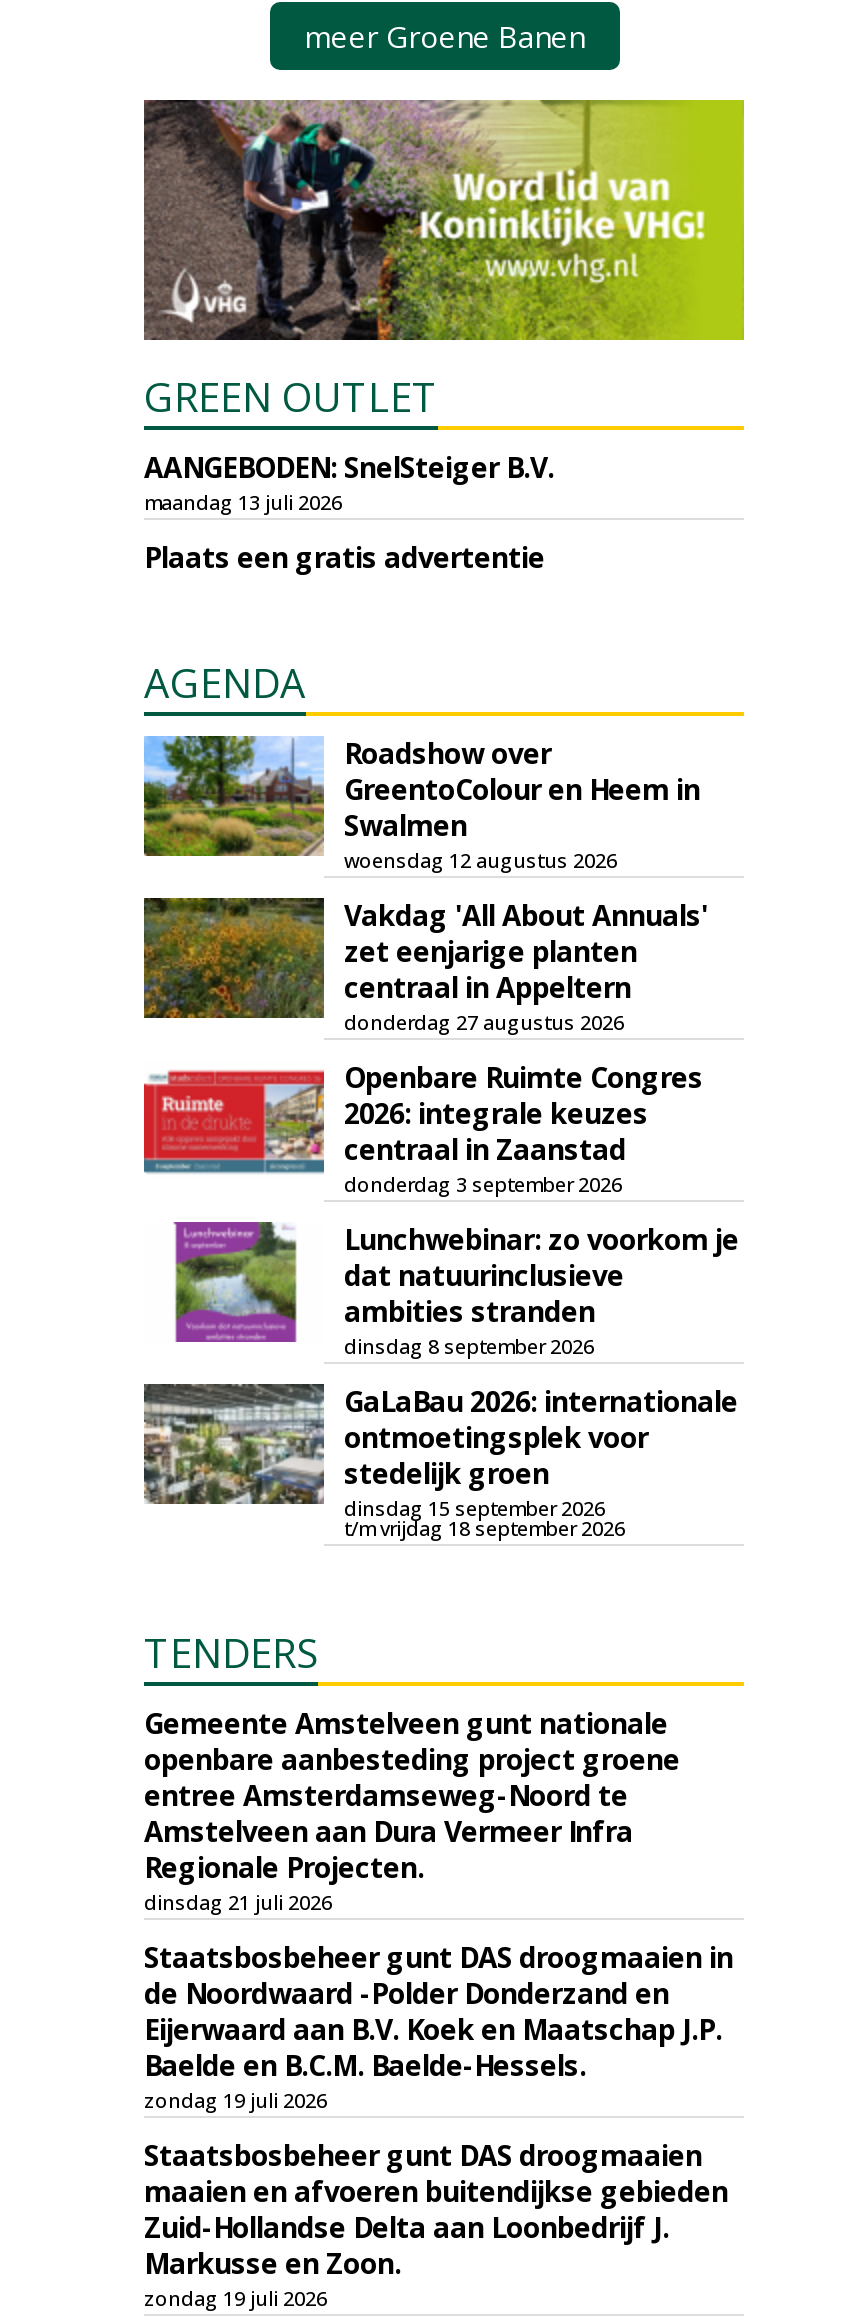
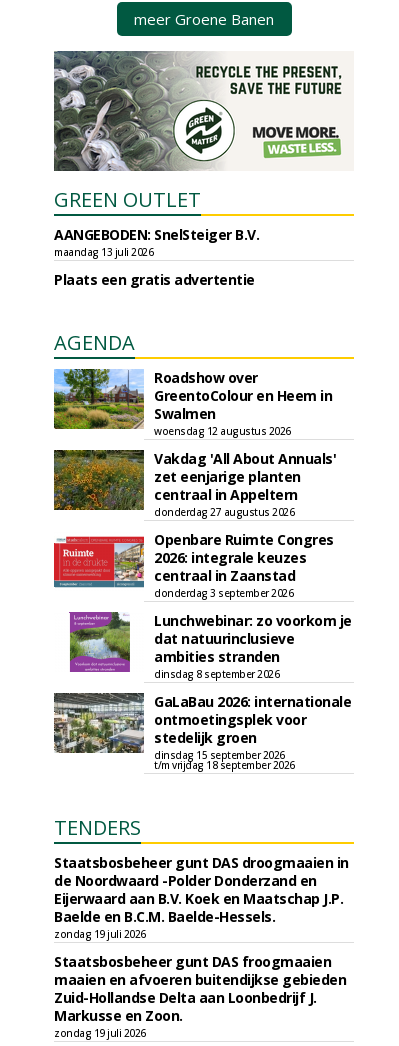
- [image]
+ [image]

- Gemeente Amstelveen gunt nationale
- openbare aanbesteding project groene
- entree Amsterdamseweg-Noord te
- Amstelveen aan Dura Vermeer Infra
- Regionale Projecten.
- dinsdag 21 juli 2026

- Staatsbosbeheer gunt DAS droogmaaien
+ Staatsbosbeheer gunt DAS froogmaaien
